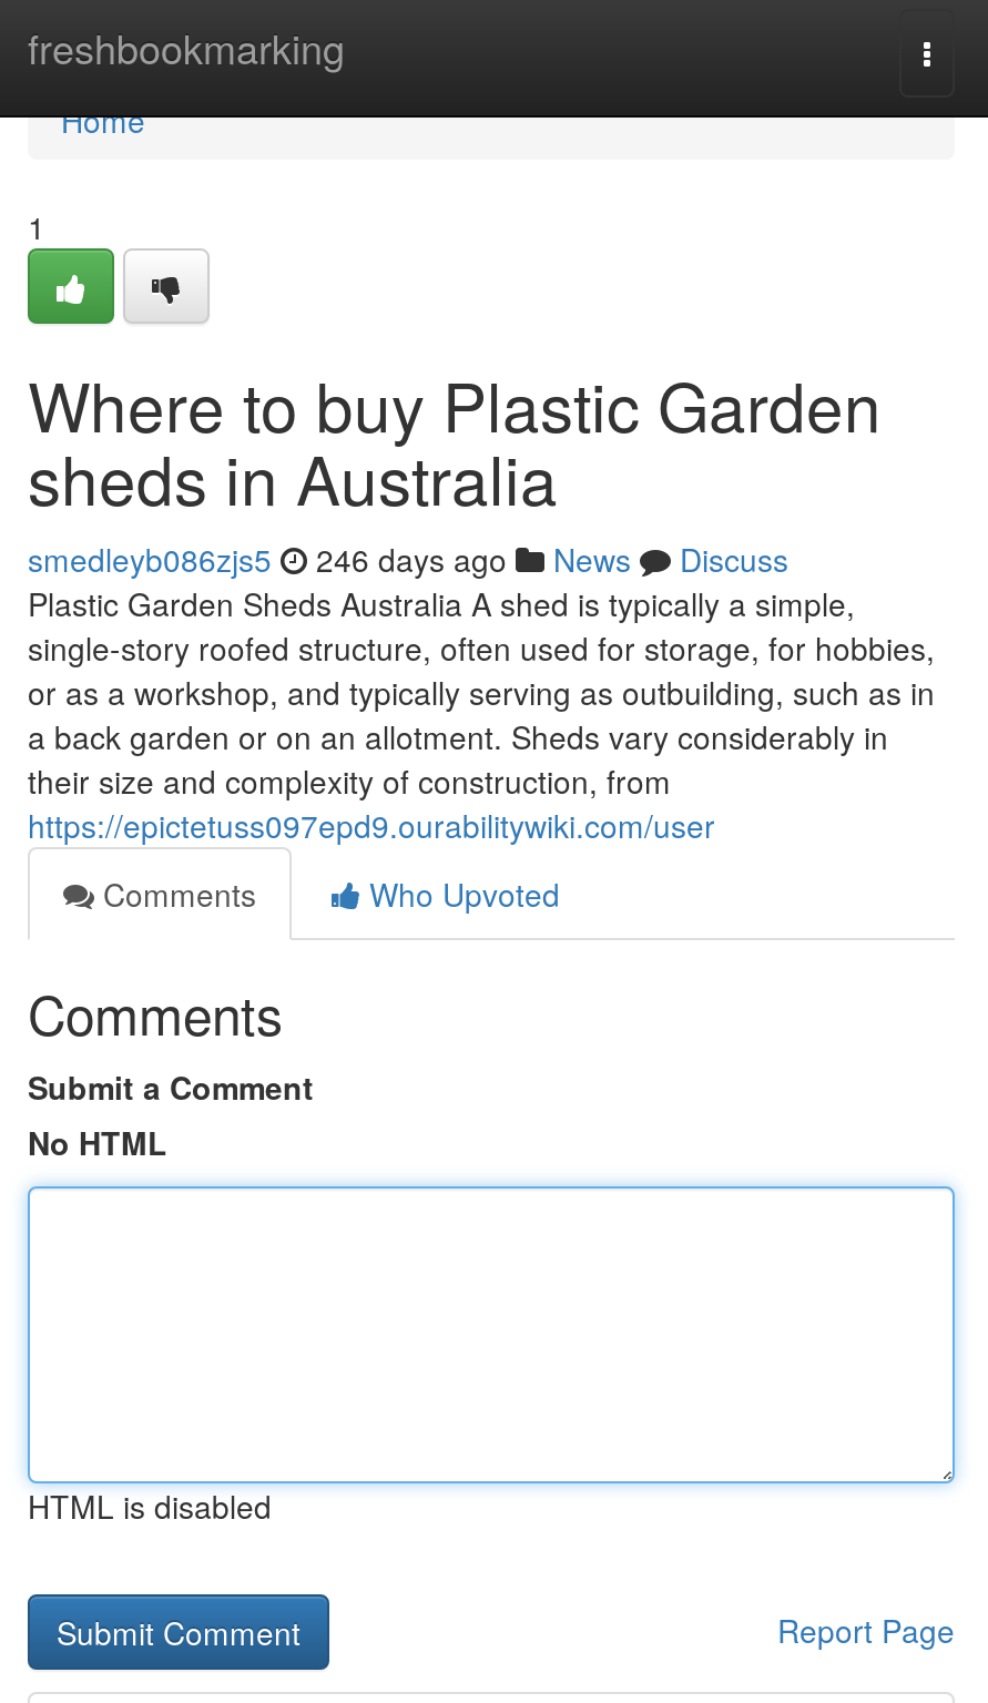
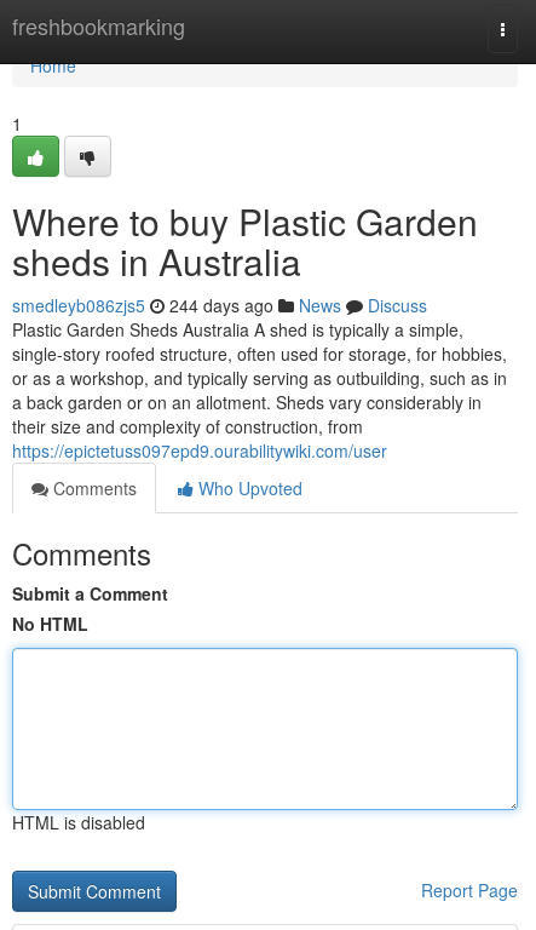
- smedleyb086zjs5 246 days ago News Discuss
+ smedleyb086zjs5 244 days ago News Discuss
